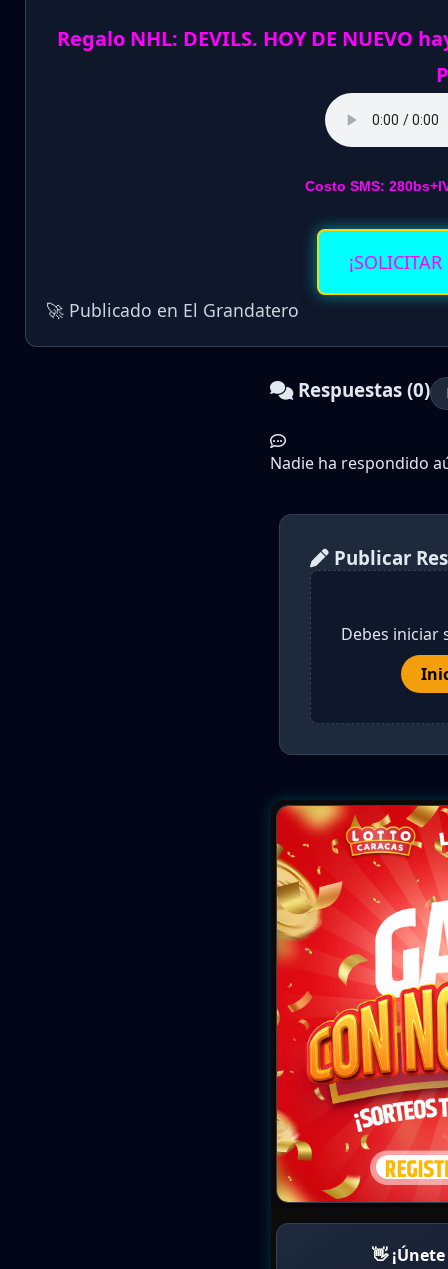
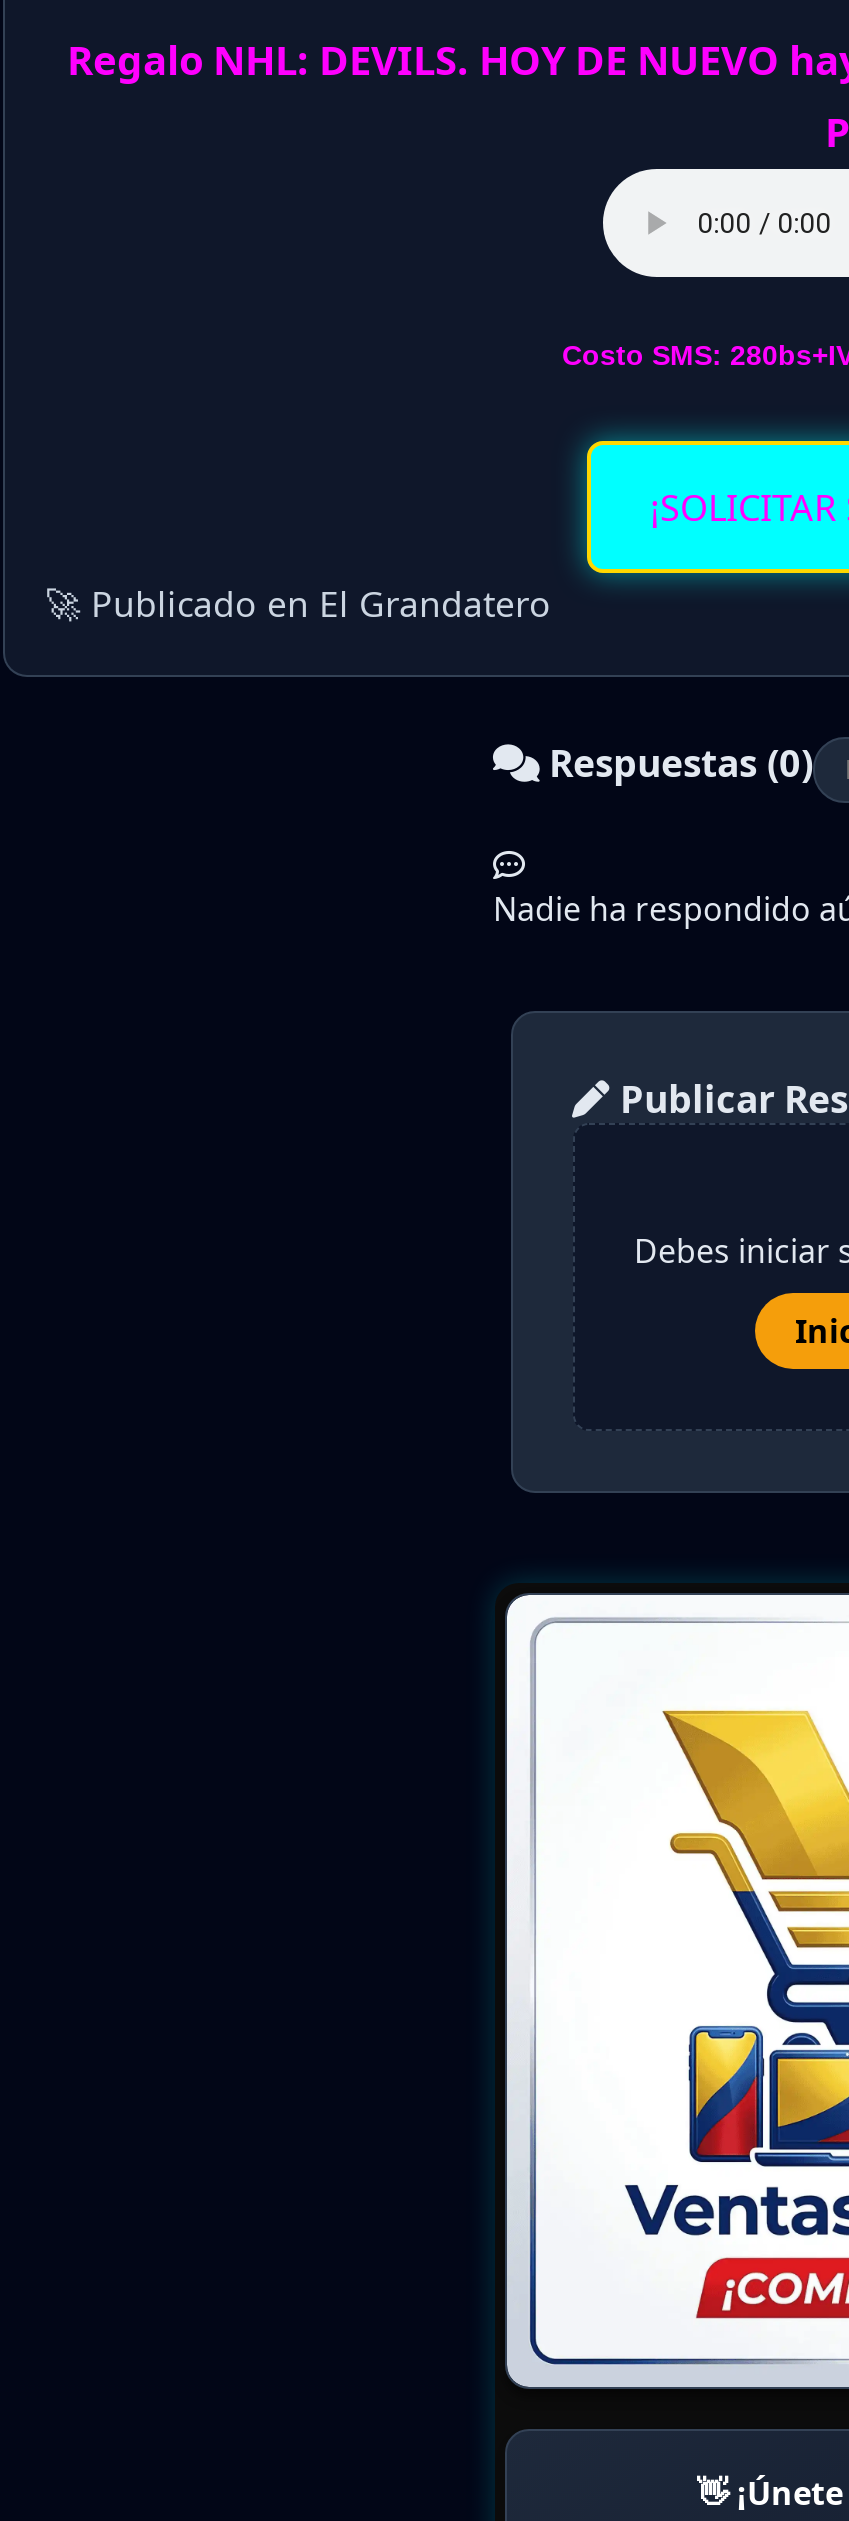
- [image]
+ [image]
